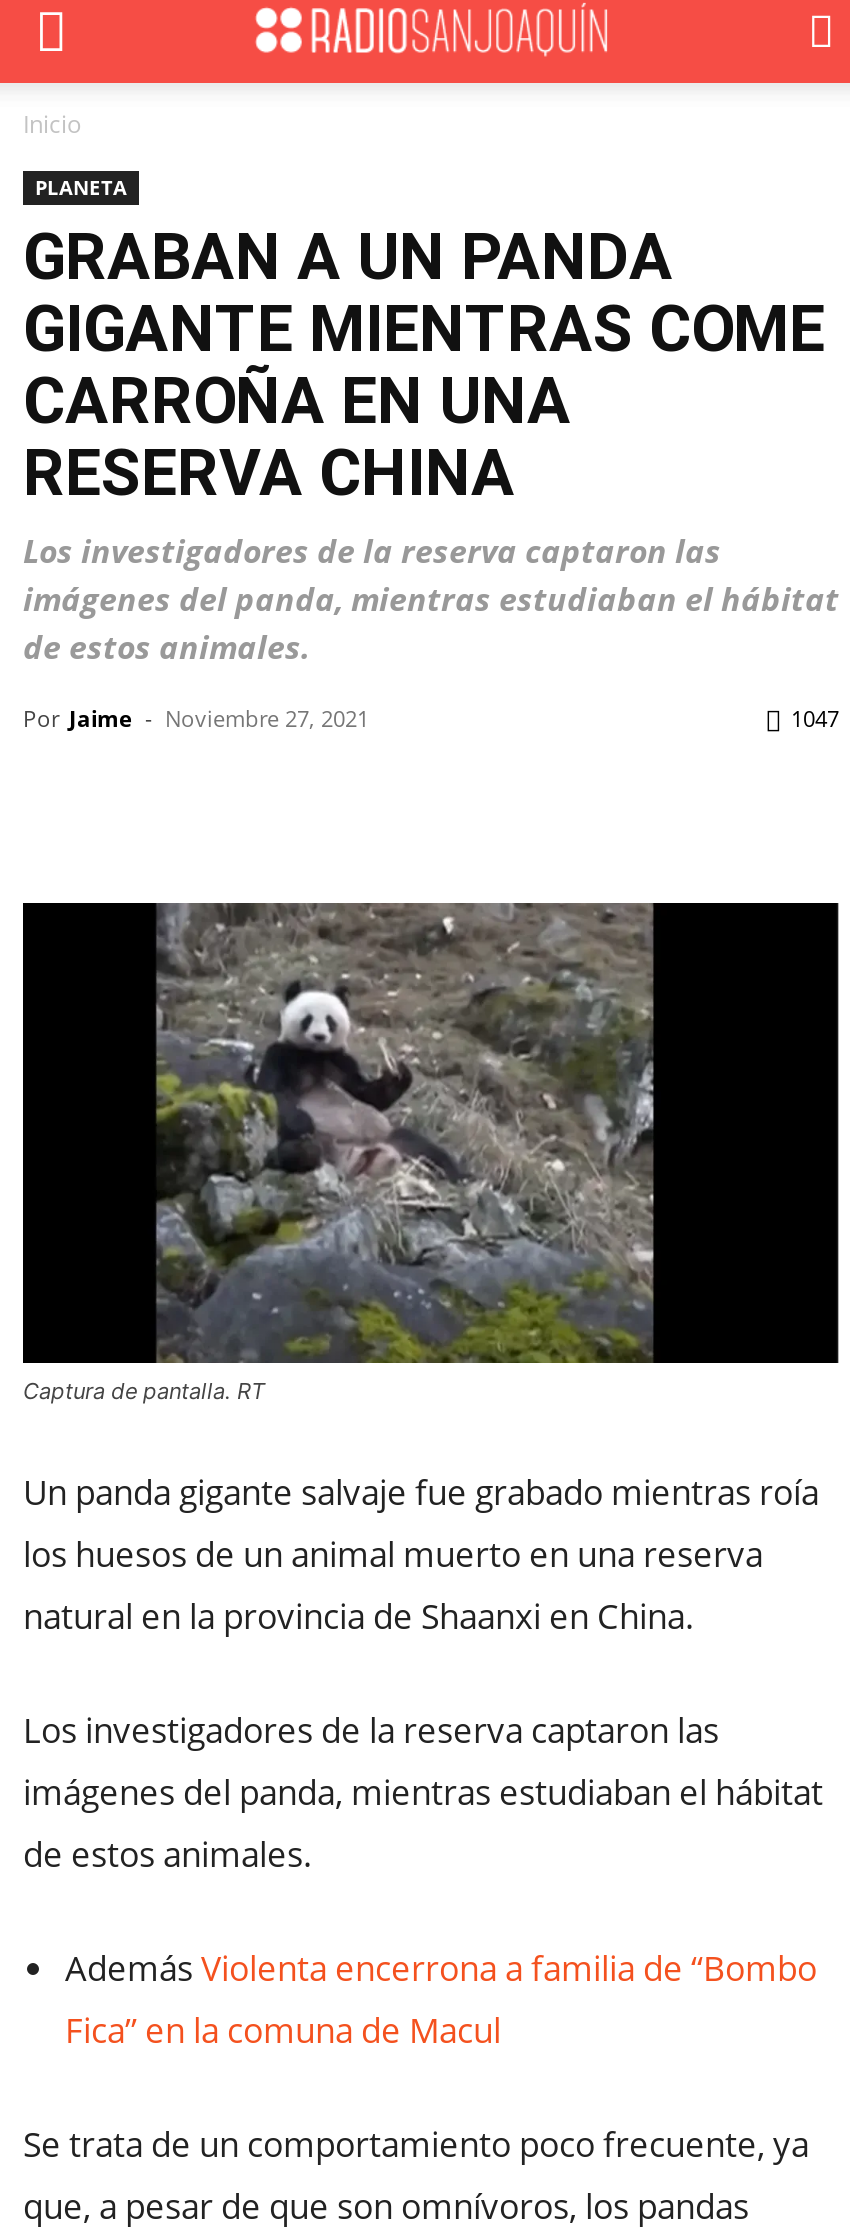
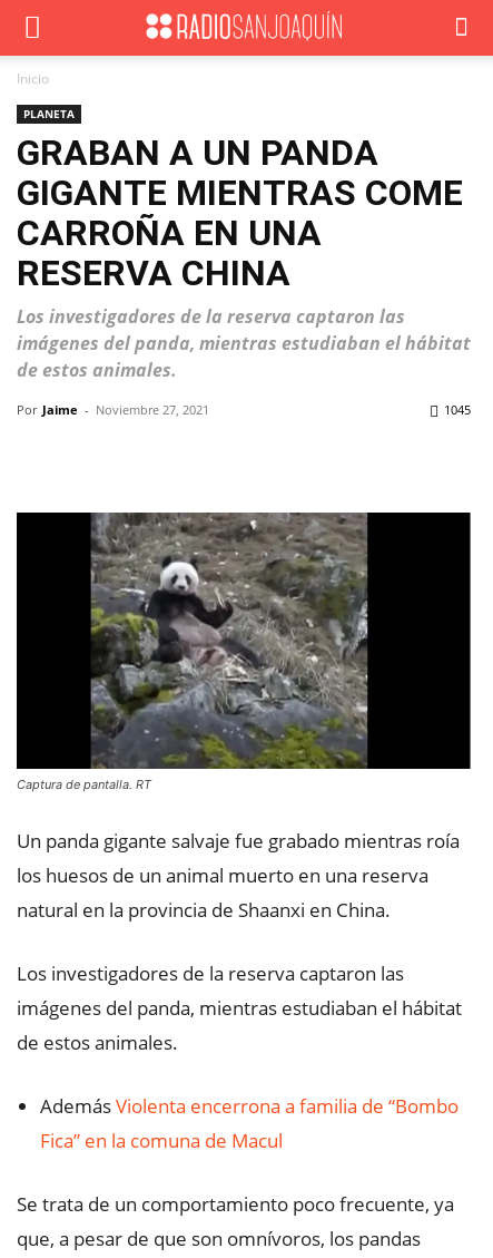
- 1047
+ 1045
